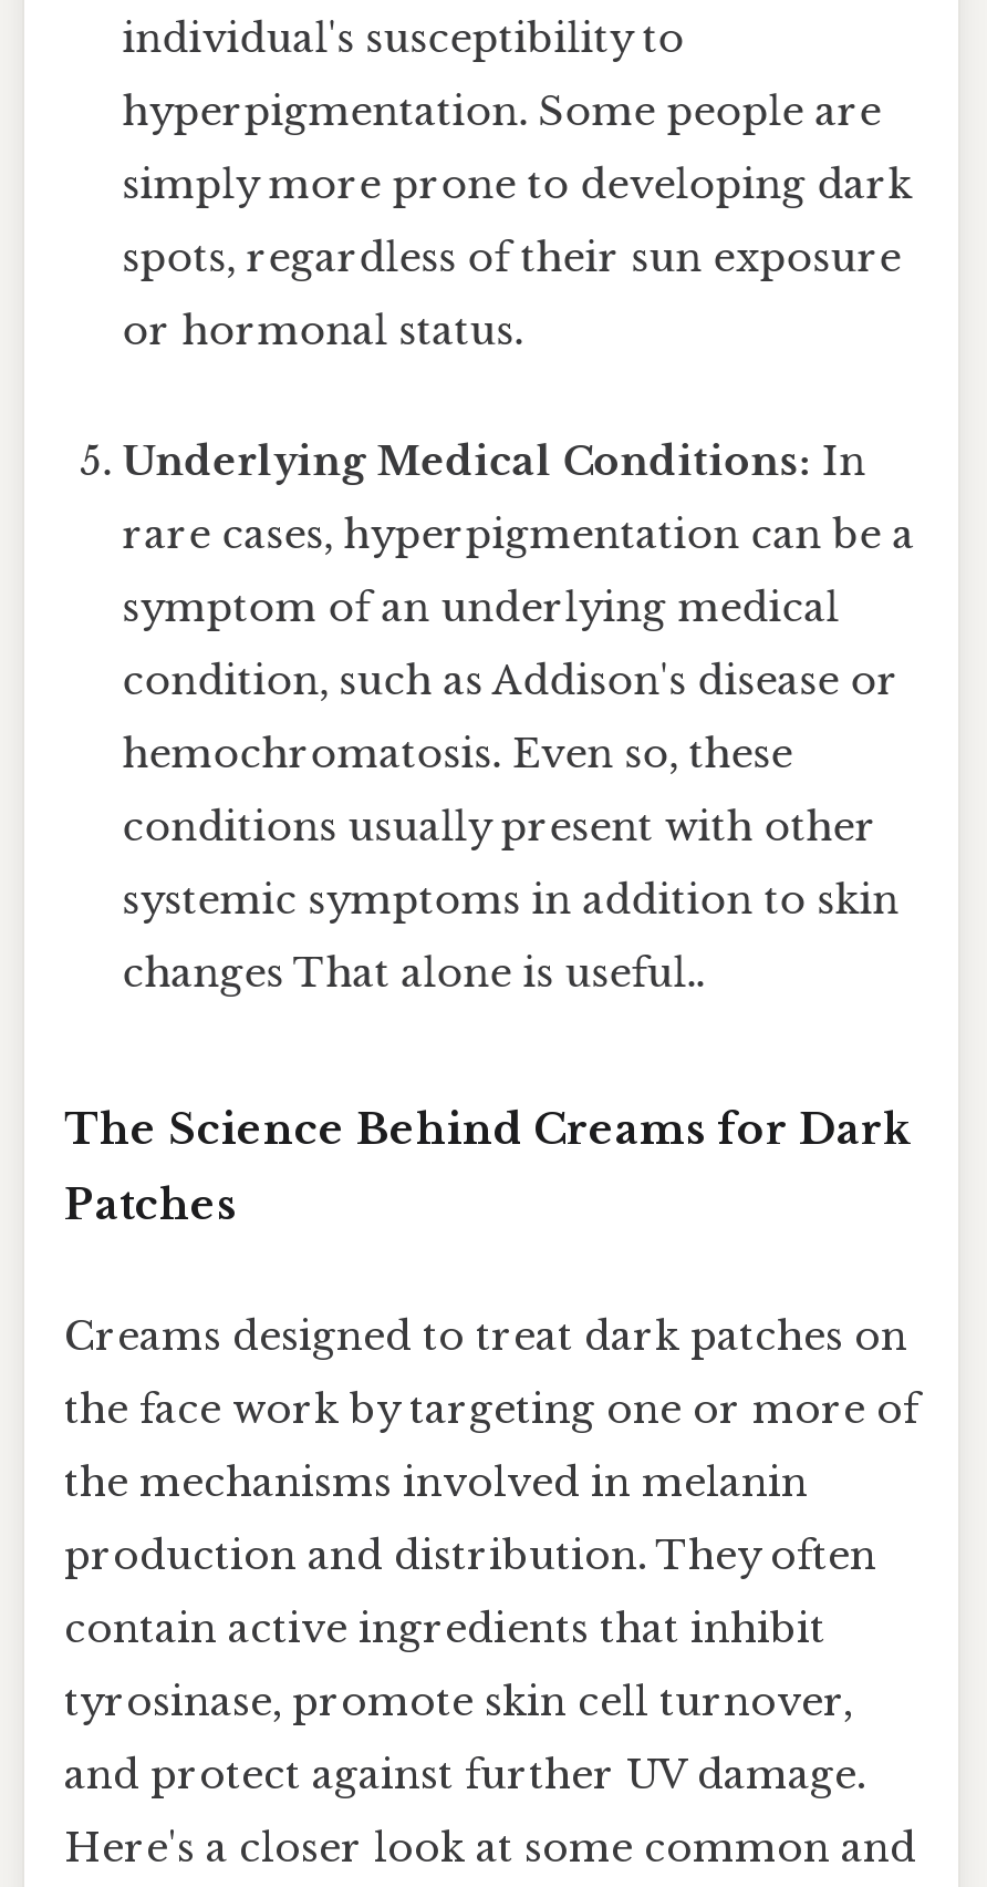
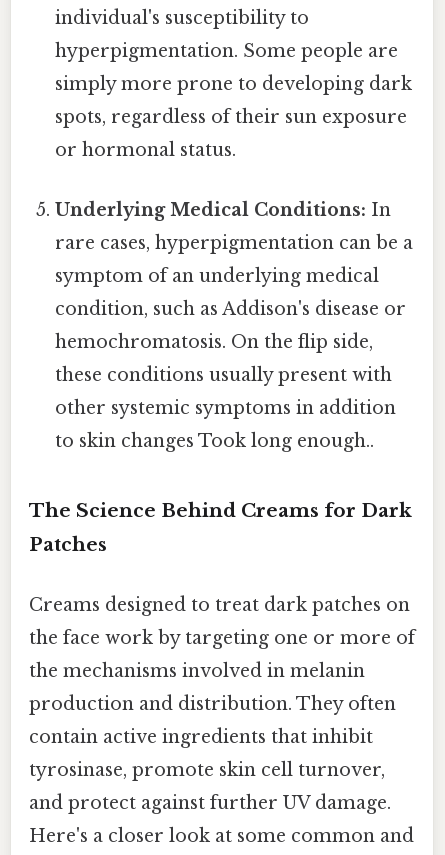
- hemochromatosis. Even so, these
+ hemochromatosis. On the flip side,

- conditions usually present with other
+ these conditions usually present with

- systemic symptoms in addition to skin
+ other systemic symptoms in addition

- changes That alone is useful..
+ to skin changes Took long enough..
